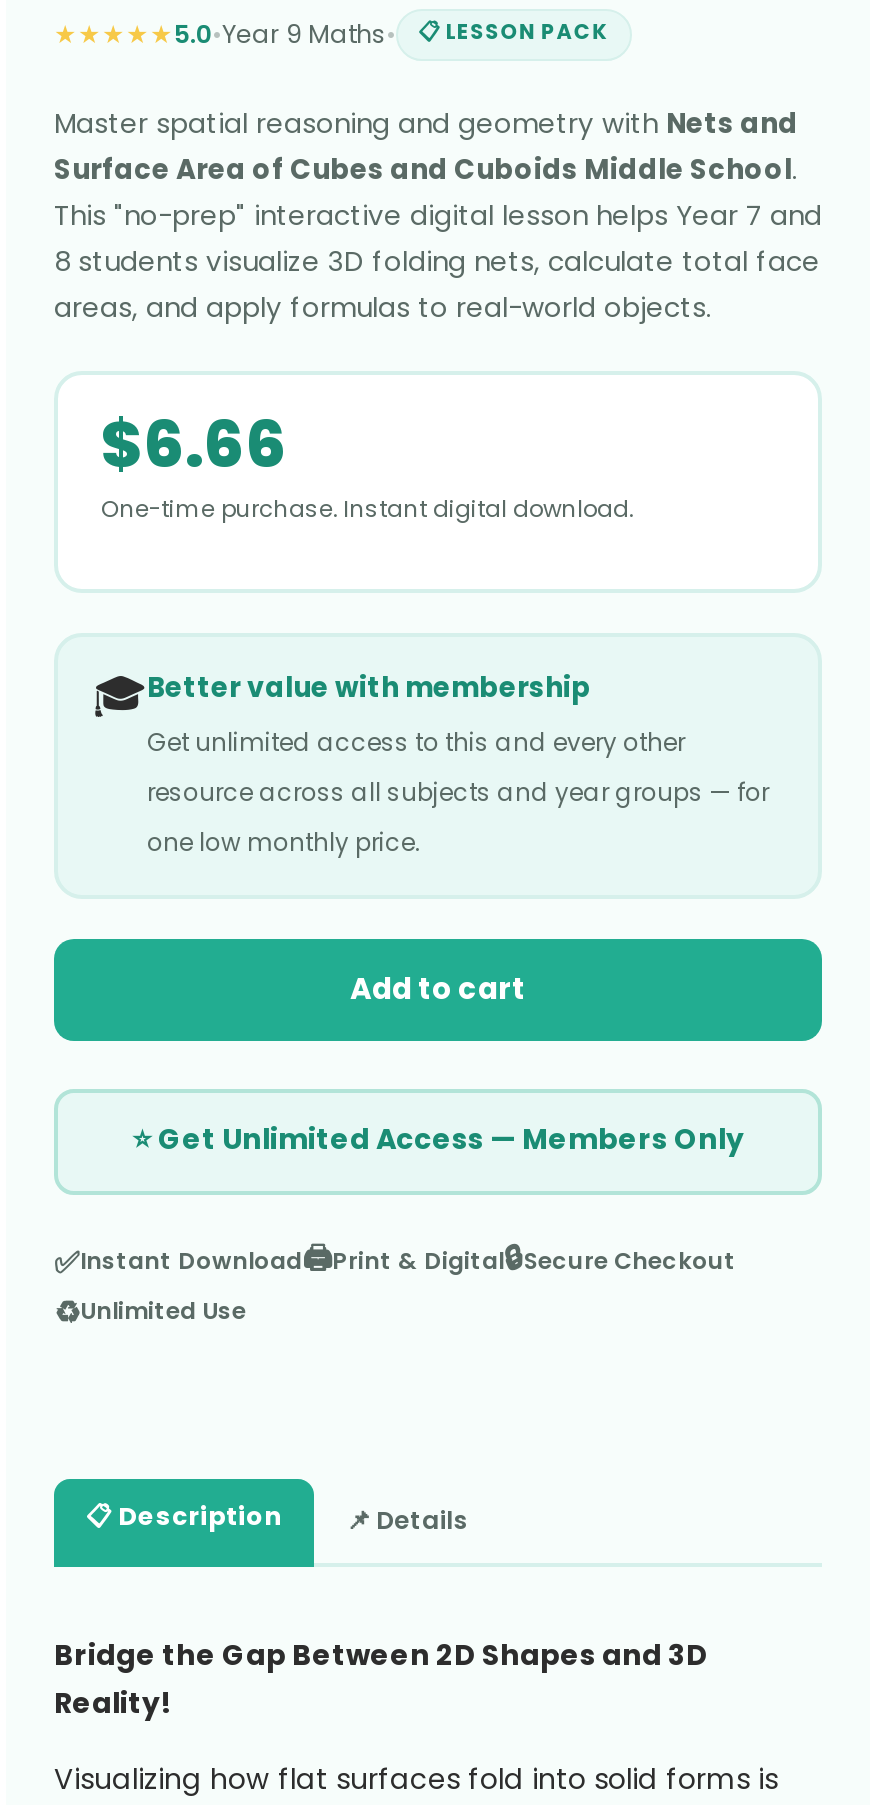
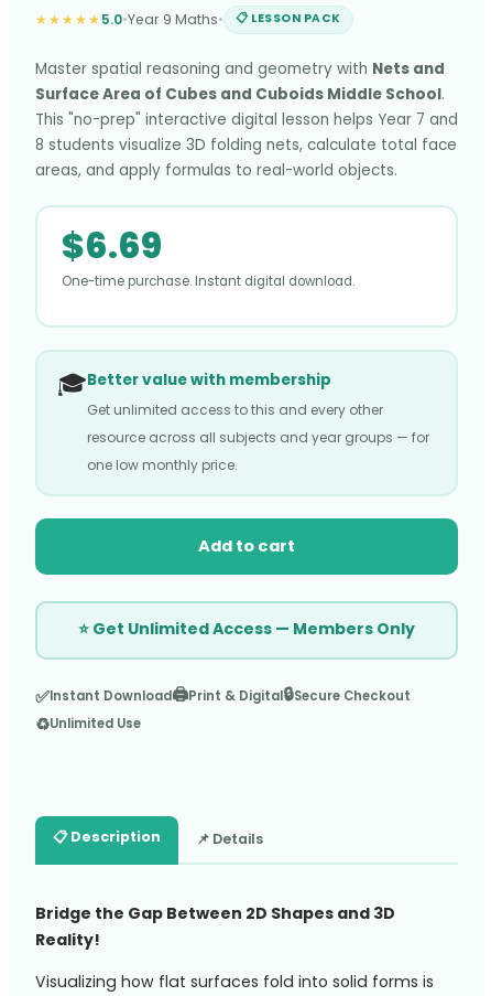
- $6.66
+ $6.69
